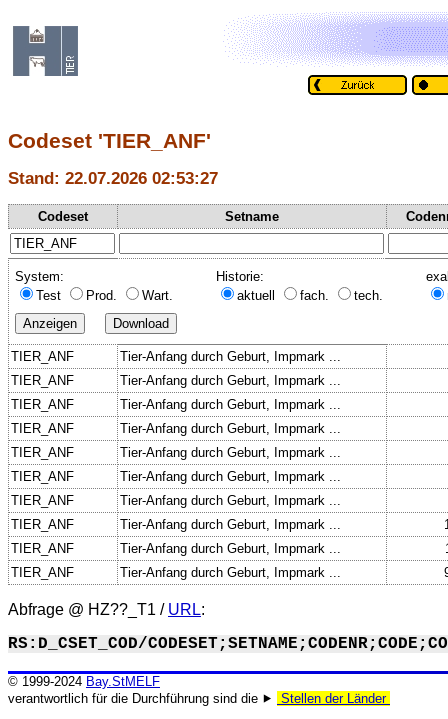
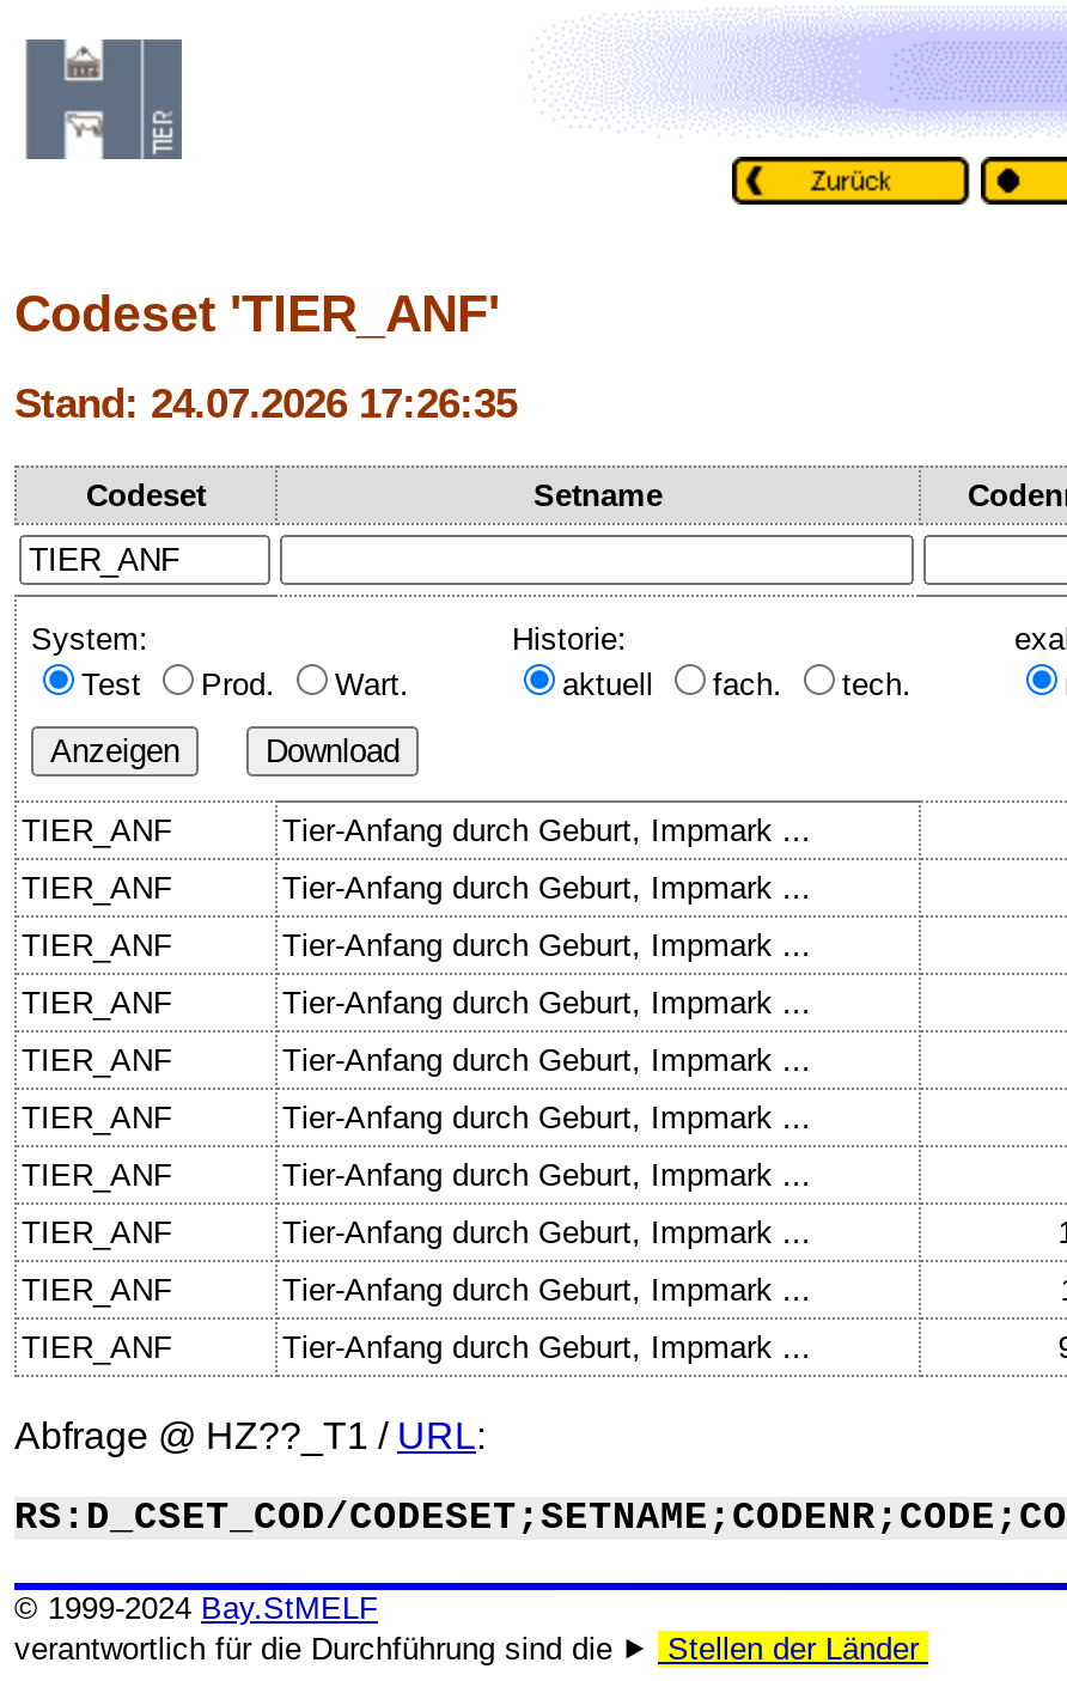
- Stand: 22.07.2026 02:53:27
+ Stand: 24.07.2026 17:26:35
